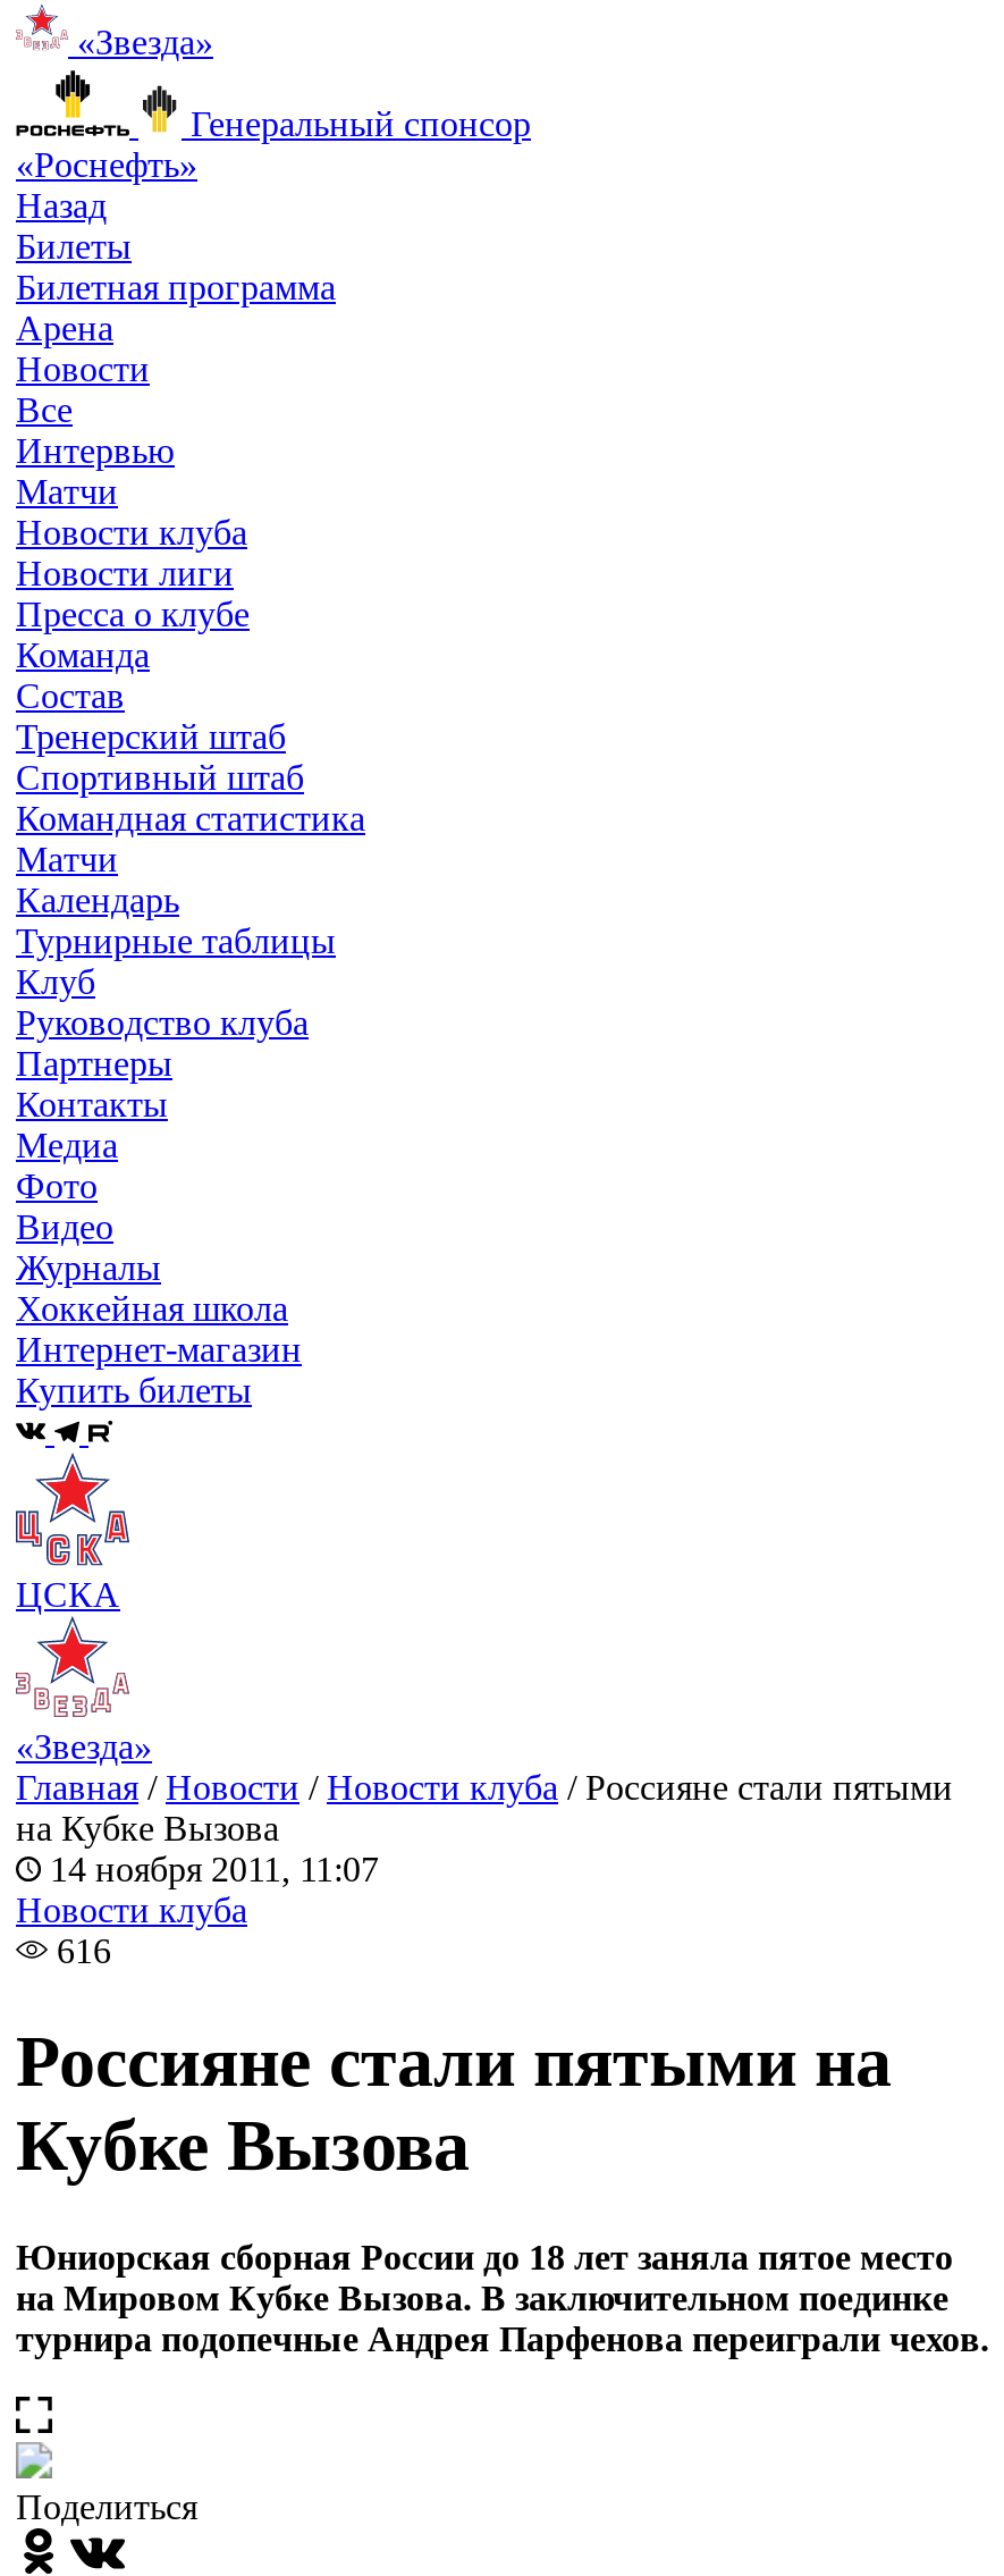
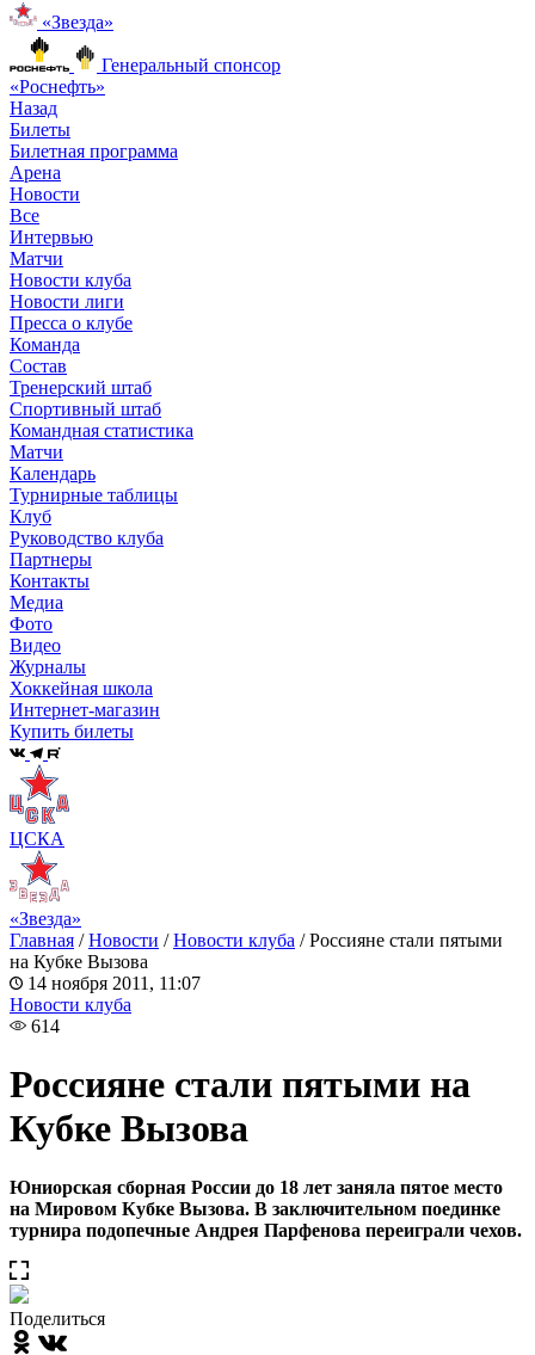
- 616
+ 614
